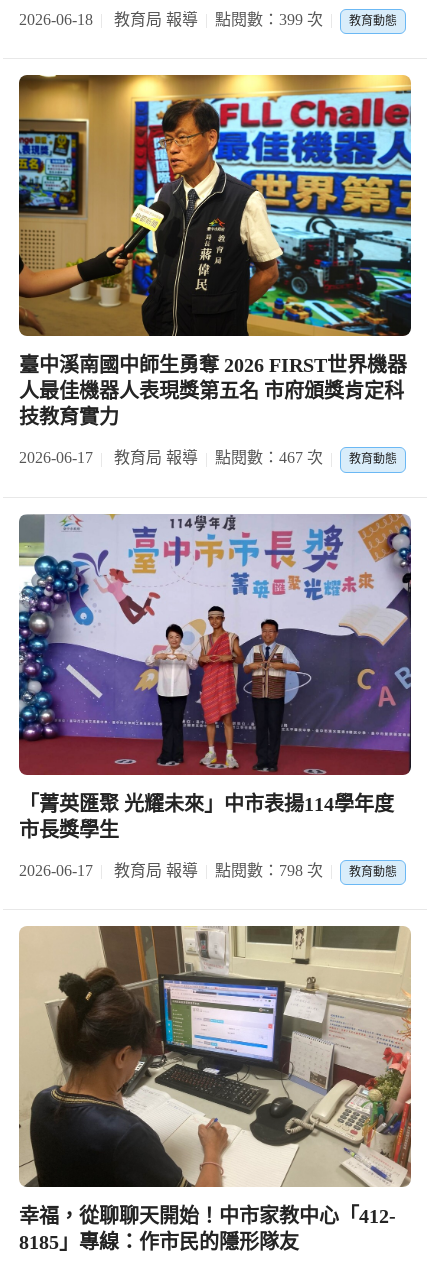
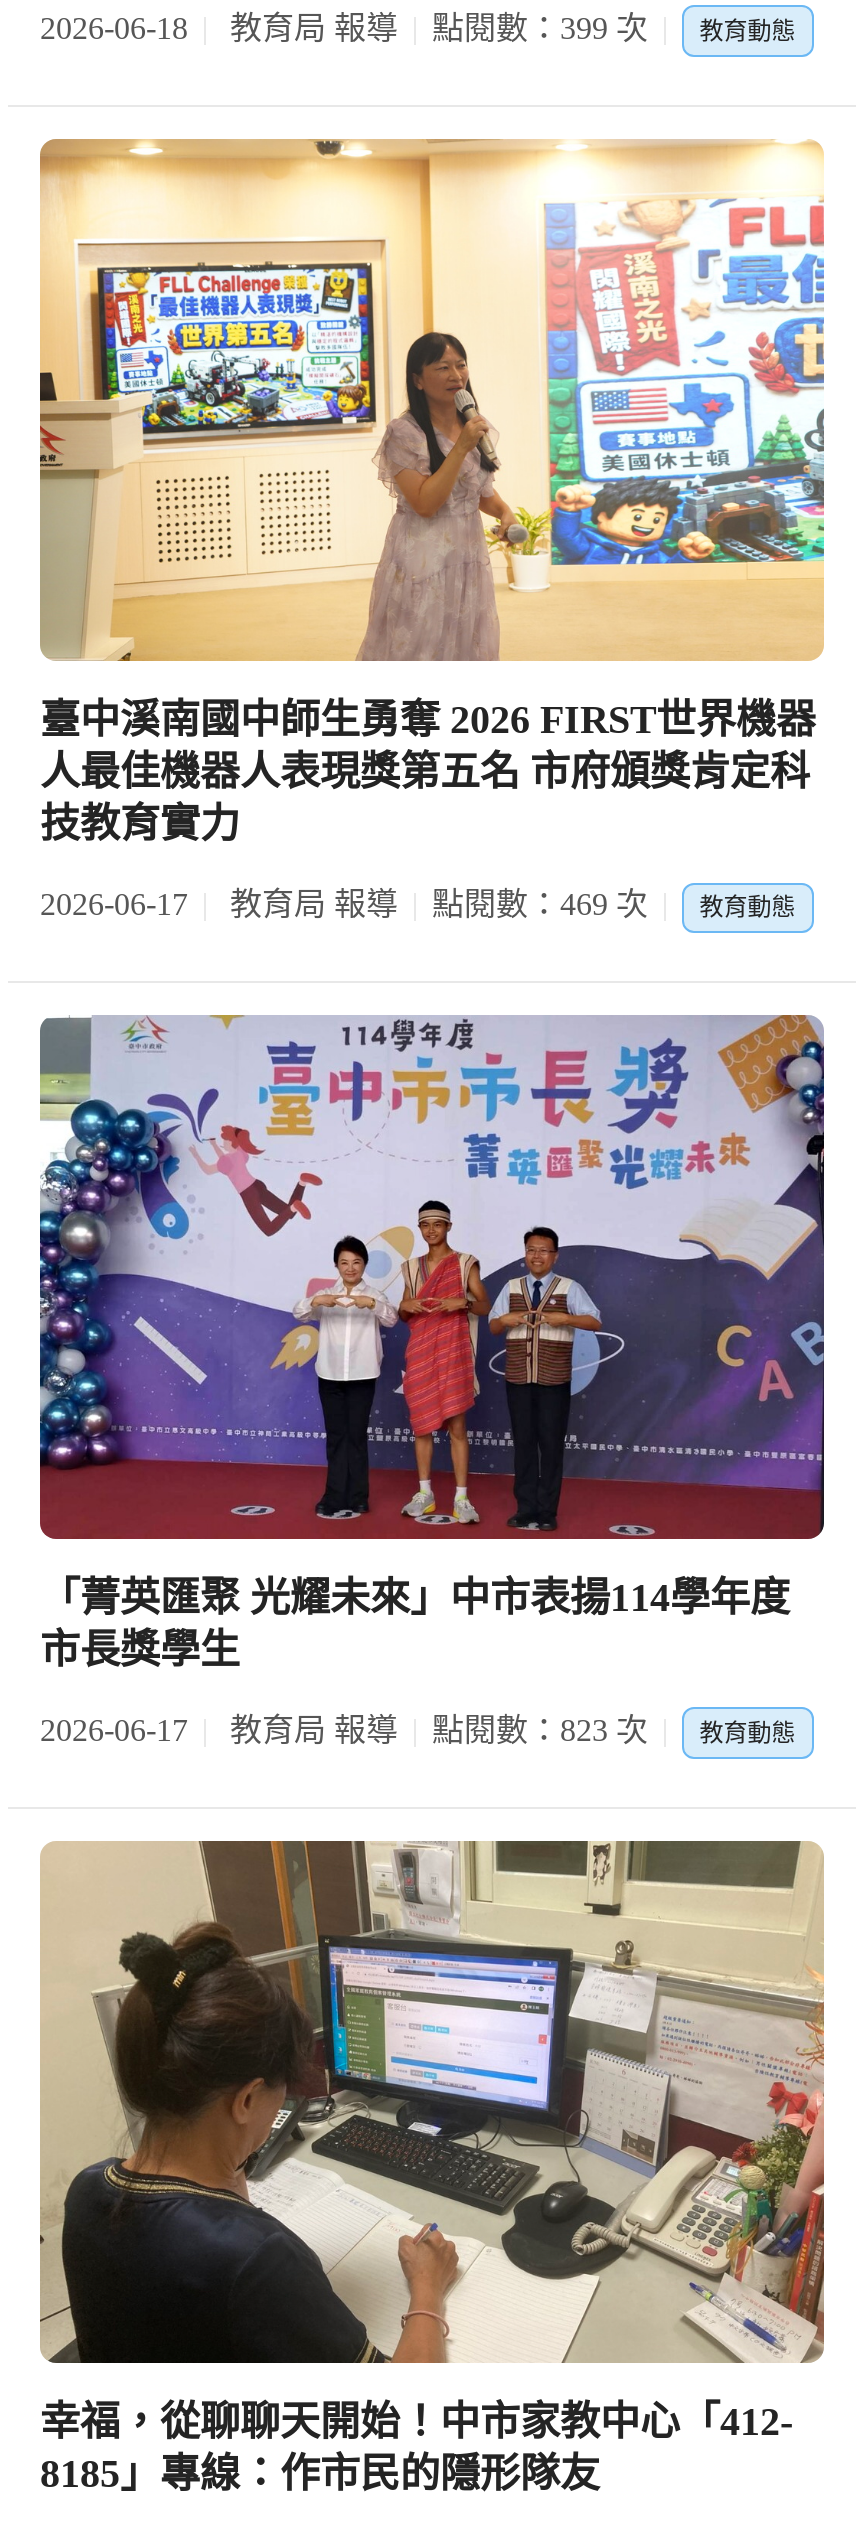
- [image]
+ [image]

- 點閱數：467 次
+ 點閱數：469 次

- 點閱數：798 次
+ 點閱數：823 次
